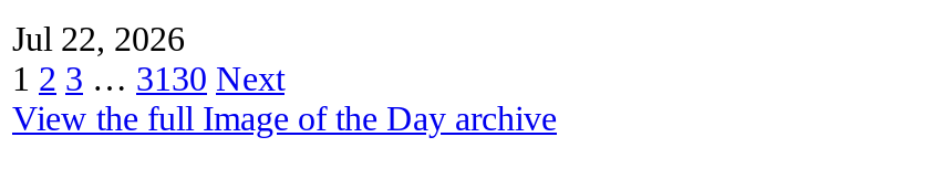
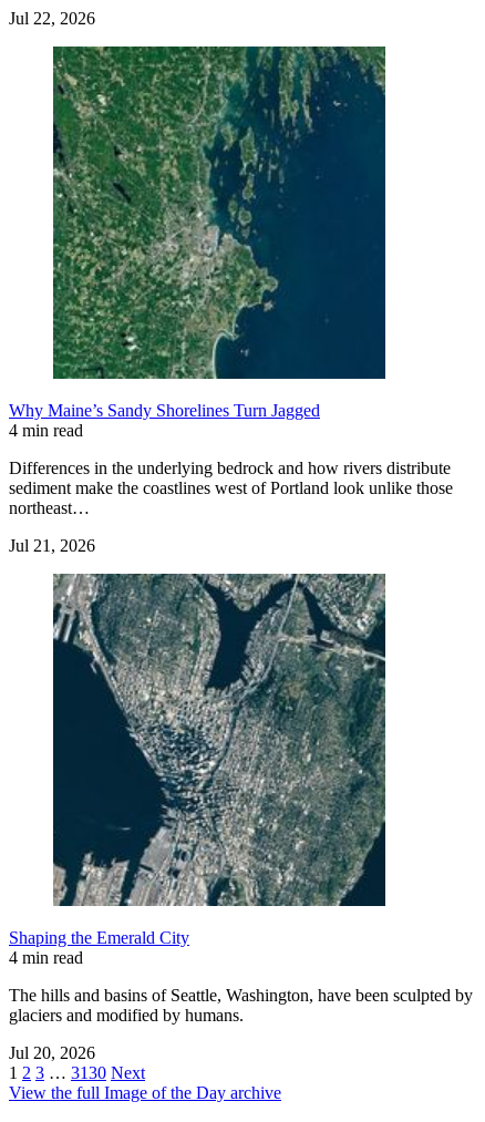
+ [image]
+ Why Maine’s Sandy Shorelines Turn Jagged
+ 4 min read
+ Differences in the underlying bedrock and how rivers distribute
+ sediment make the coastlines west of Portland look unlike those
+ northeast…
+ Jul 21, 2026

+ [image]
+ Shaping the Emerald City
+ 4 min read
+ The hills and basins of Seattle, Washington, have been sculpted by
+ glaciers and modified by humans.
+ Jul 20, 2026
